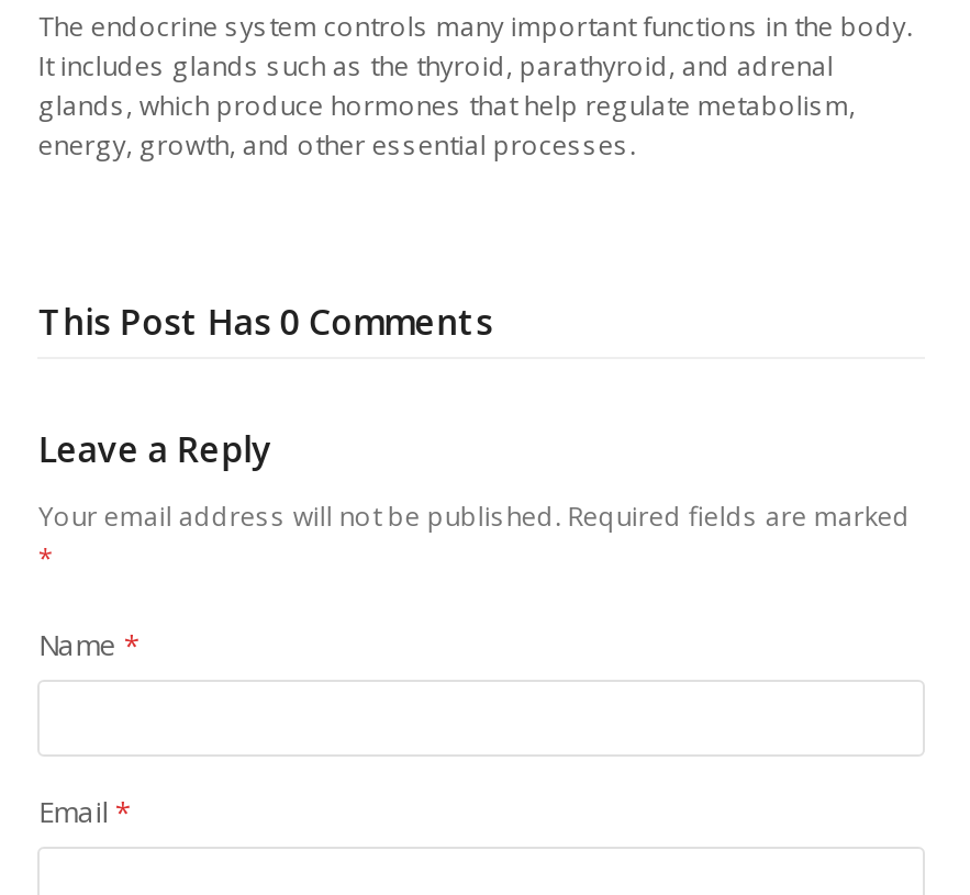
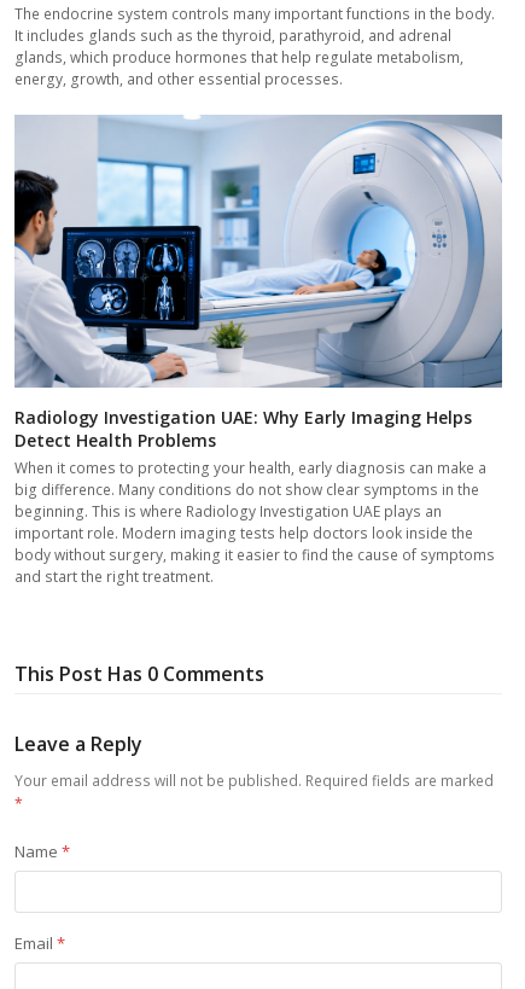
+ [image]
+ Radiology Investigation UAE: Why Early Imaging Helps
+ Detect Health Problems
+ When it comes to protecting your health, early diagnosis can make a
+ big difference. Many conditions do not show clear symptoms in the
+ beginning. This is where Radiology Investigation UAE plays an
+ important role. Modern imaging tests help doctors look inside the
+ body without surgery, making it easier to find the cause of symptoms
+ and start the right treatment.
